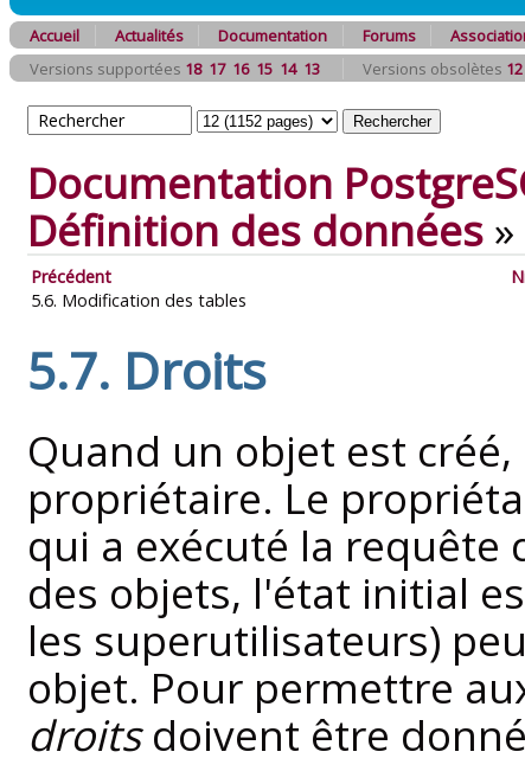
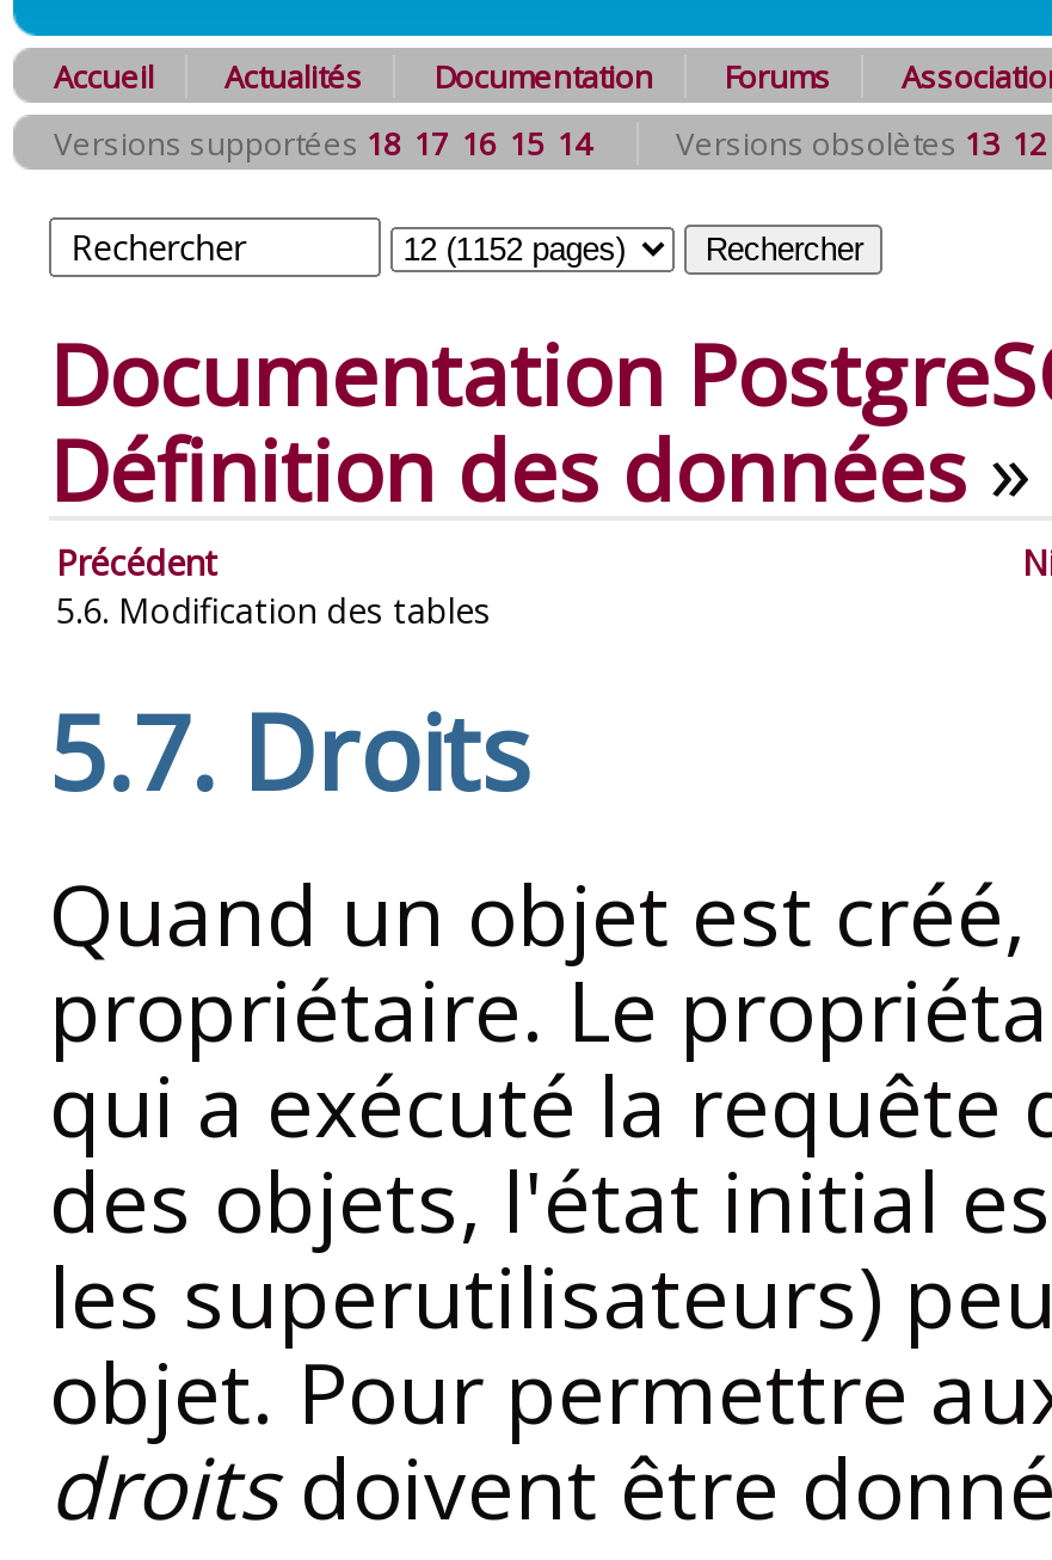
- Versions supportées 18 17 16 15 14 13
- Versions obsolètes 12
+ Versions supportées 18 17 16 15 14
+ Versions obsolètes 13 12
